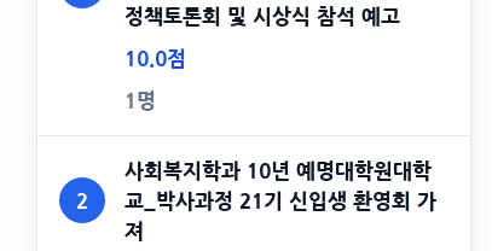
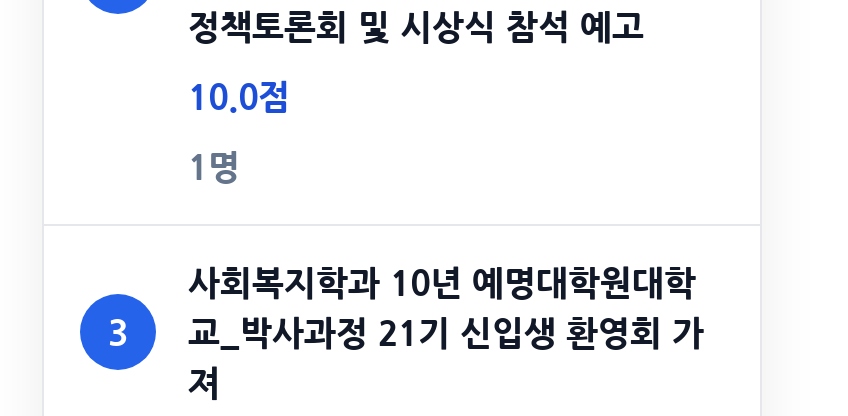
- 2 교_박사과정 21기 신입생 환영회 가
+ 3 교_박사과정 21기 신입생 환영회 가
